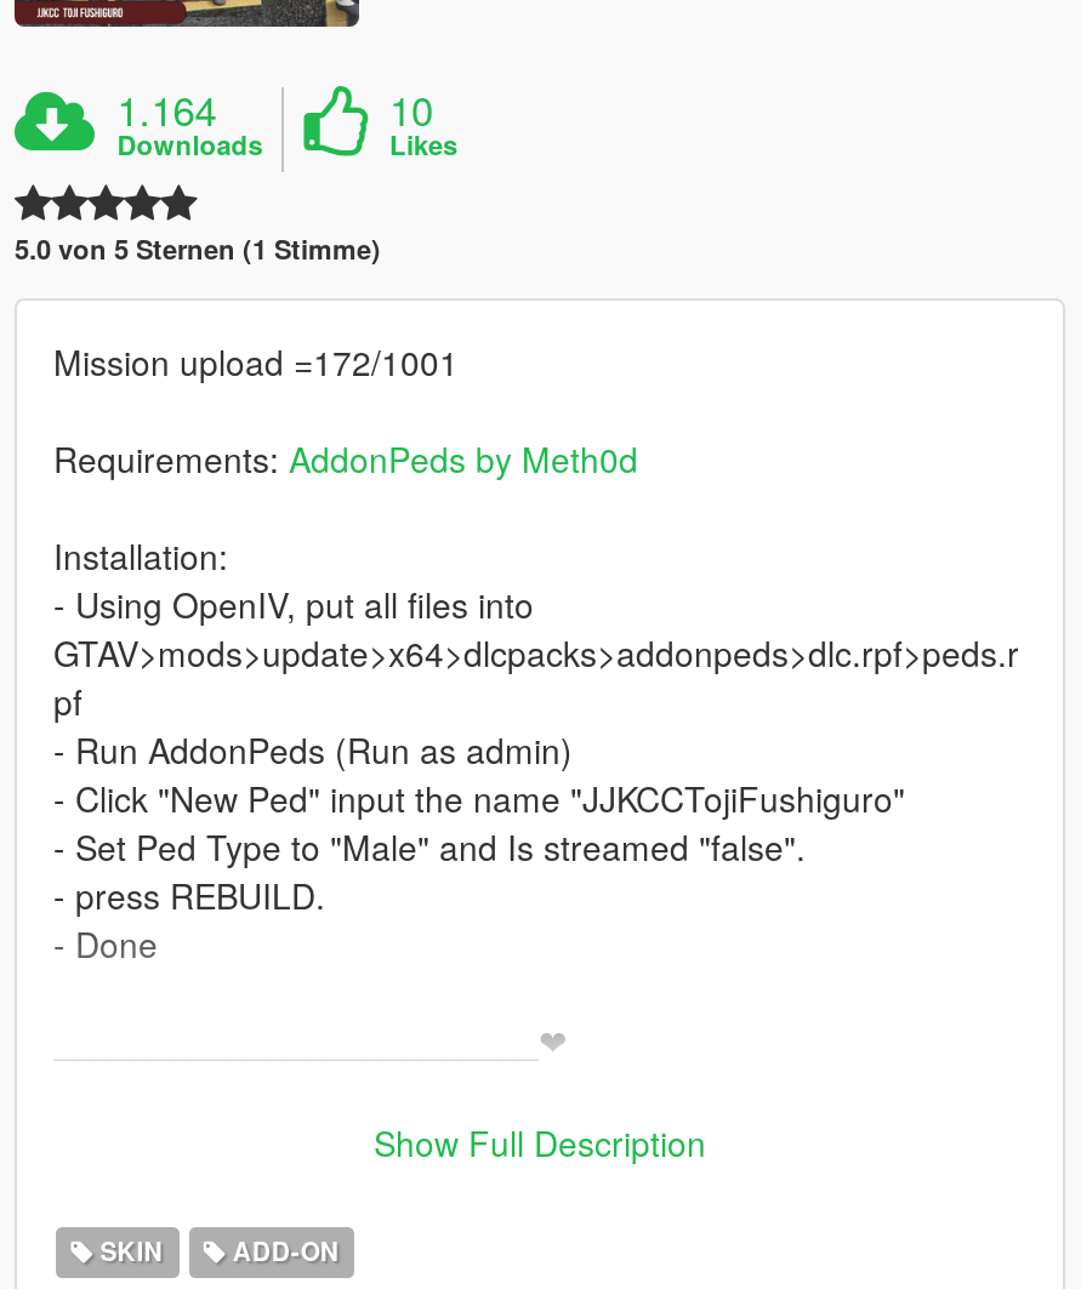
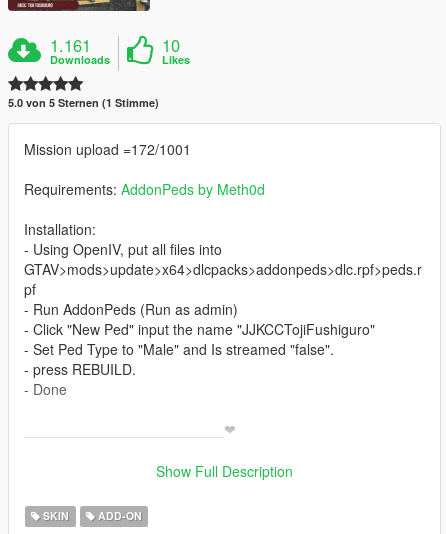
- 1.164
+ 1.161
